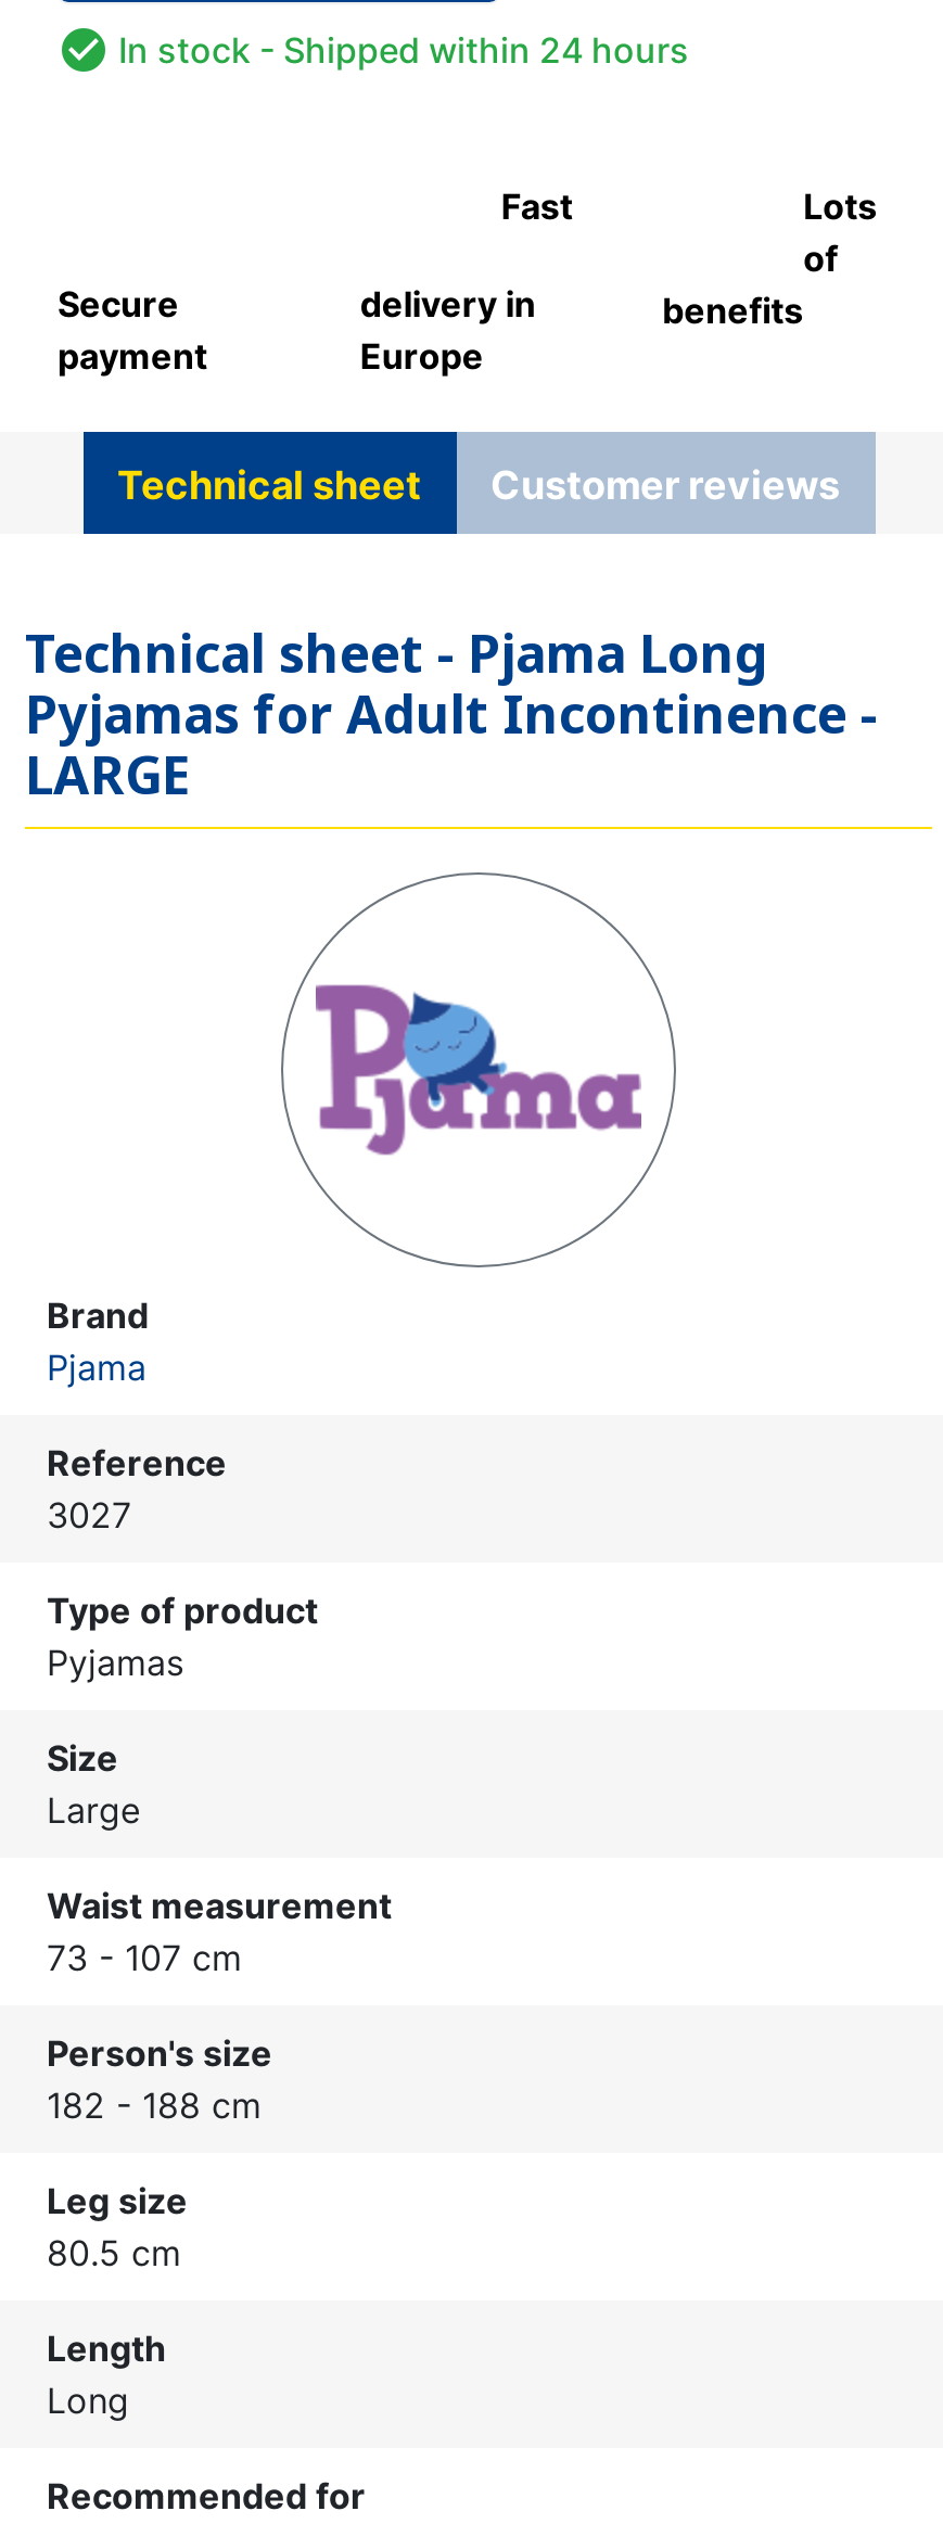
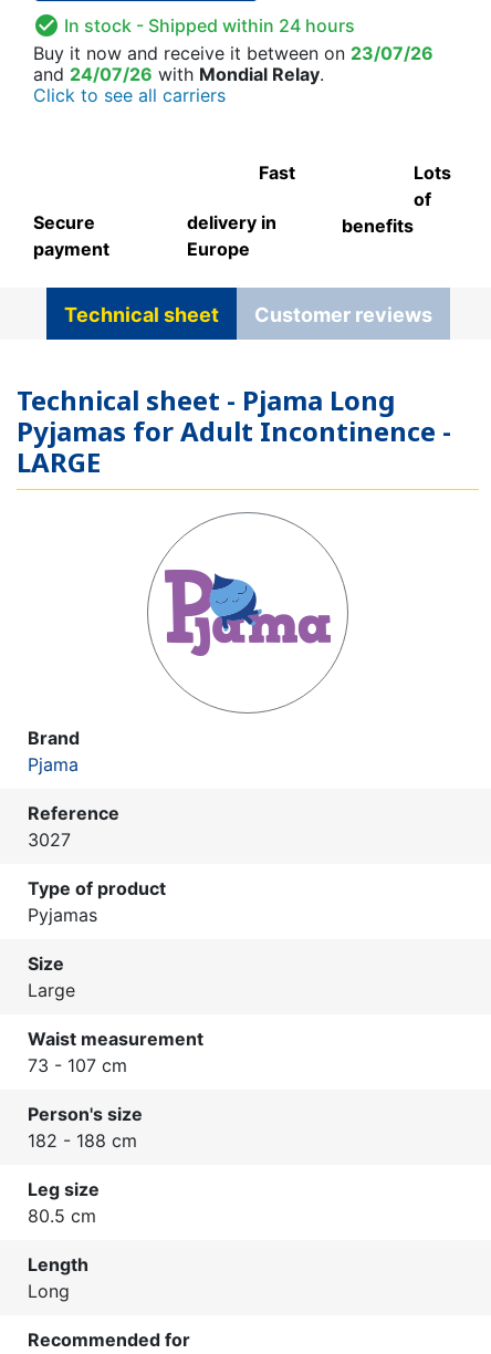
+ Buy it now and receive it between on 23/07/26
+ and 24/07/26 with Mondial Relay.
+ Click to see all carriers
